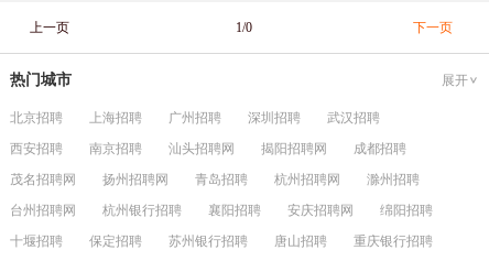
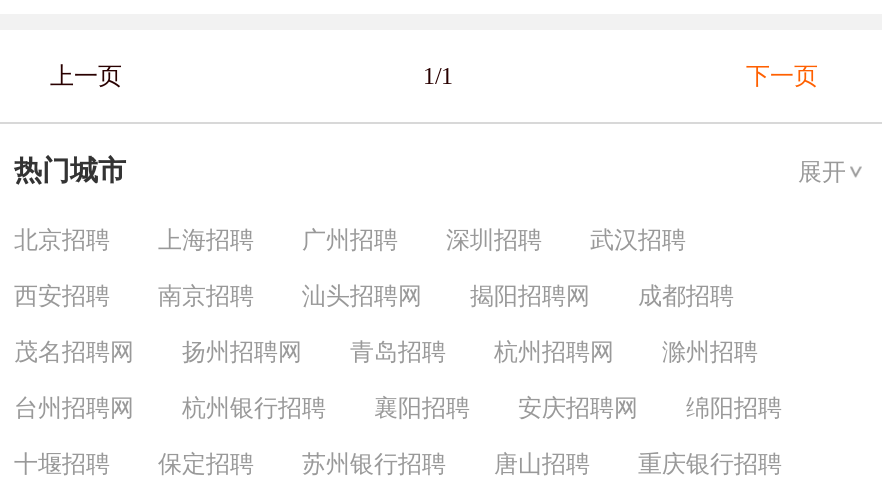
- 1/0
+ 1/1
